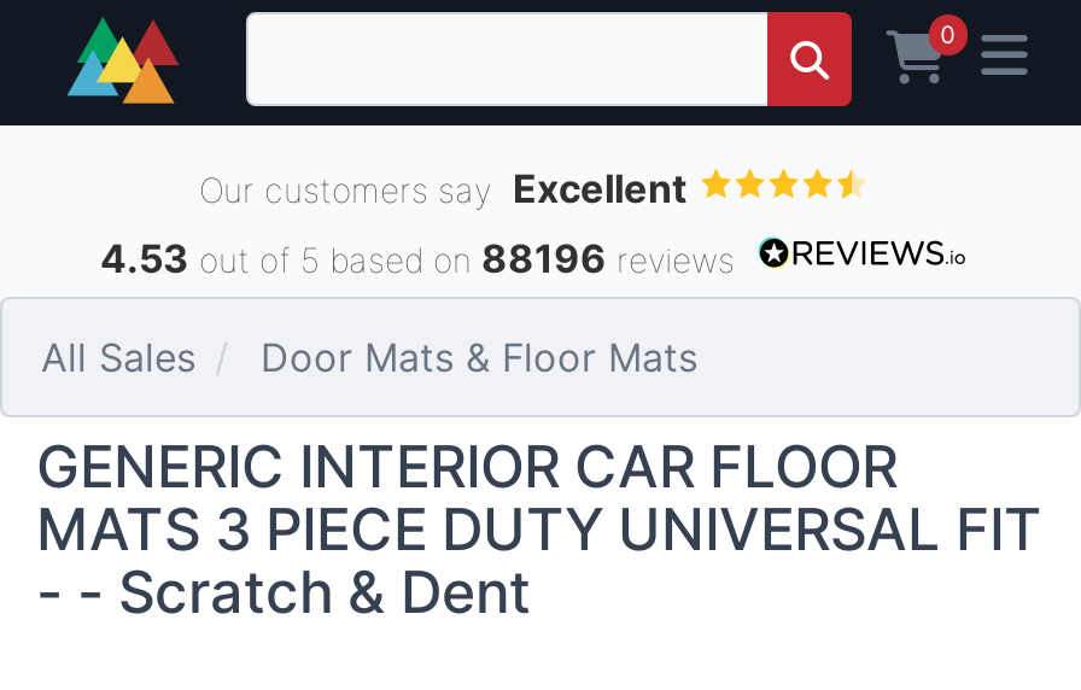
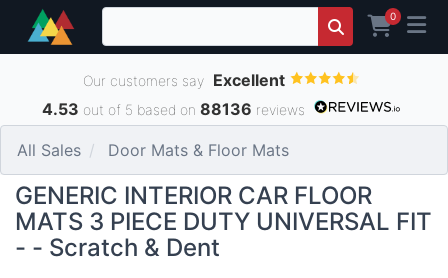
- 4.53 out of 5 based on 88196 reviews
+ 4.53 out of 5 based on 88136 reviews
